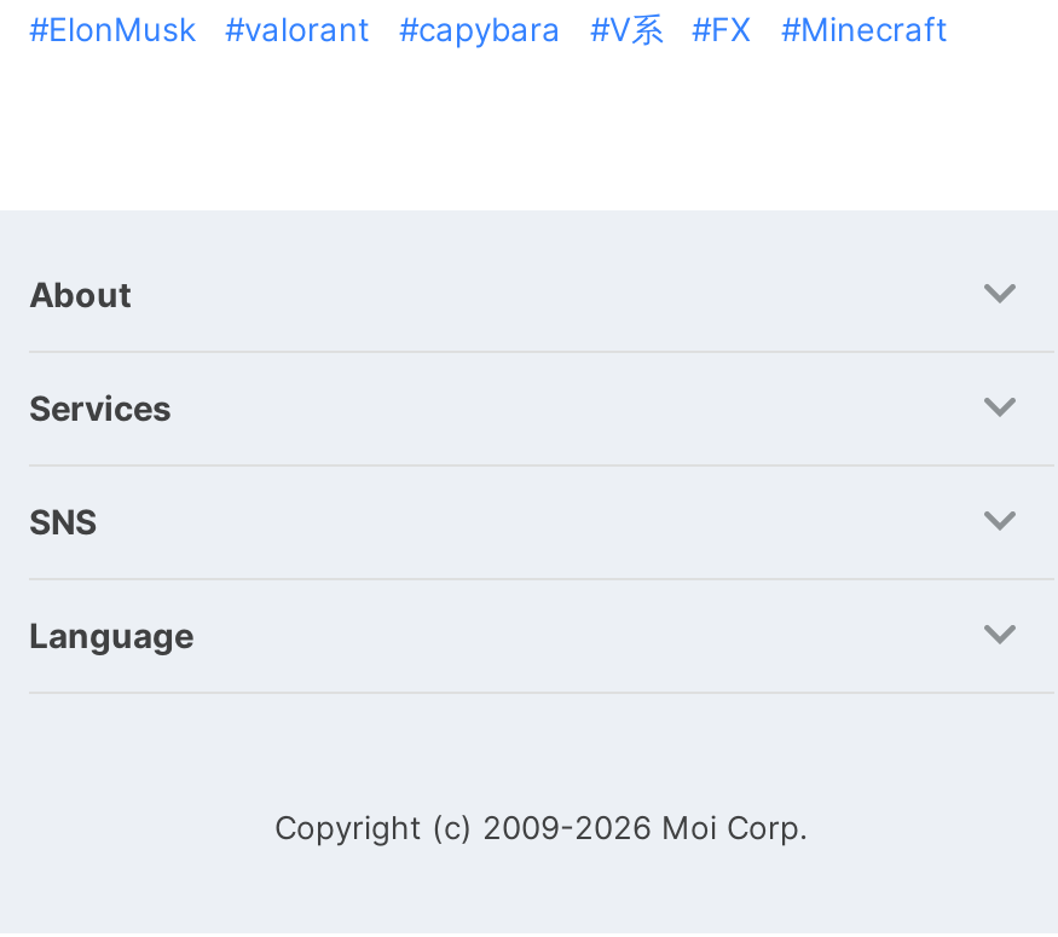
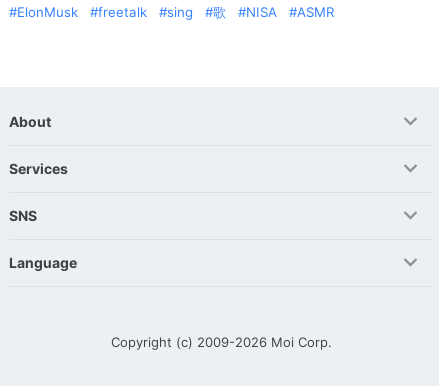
- valorant
- capybara
- V系
- FX
- Minecraft
+ freetalk
+ sing
+ 歌
+ NISA
+ ASMR
